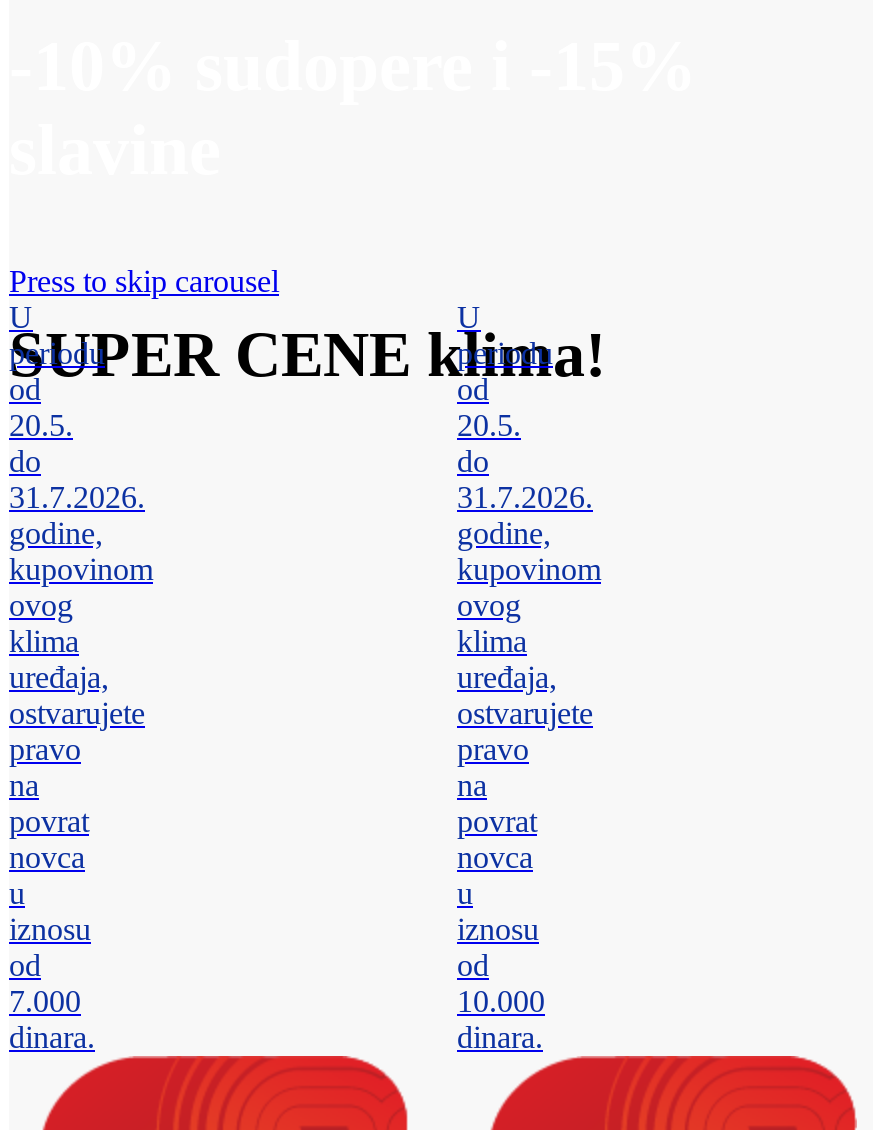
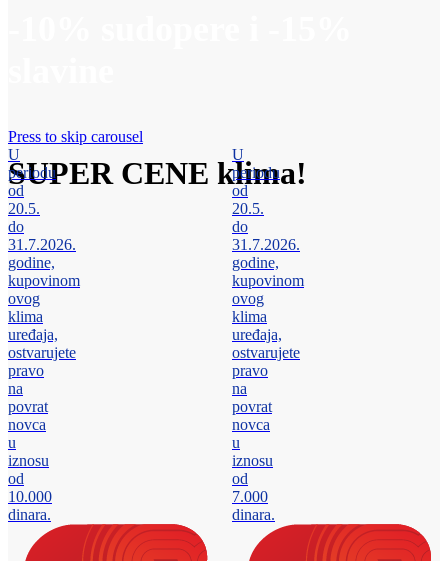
- 7.000
+ 10.000

- 10.000
+ 7.000
